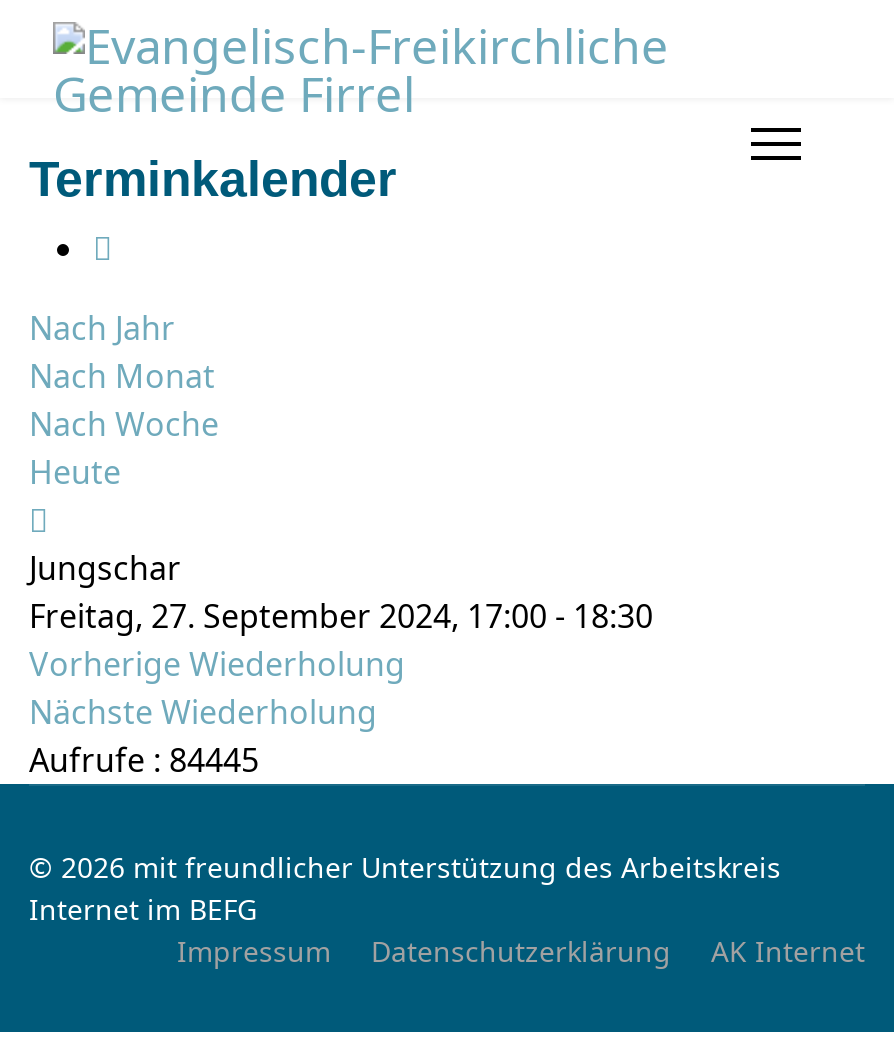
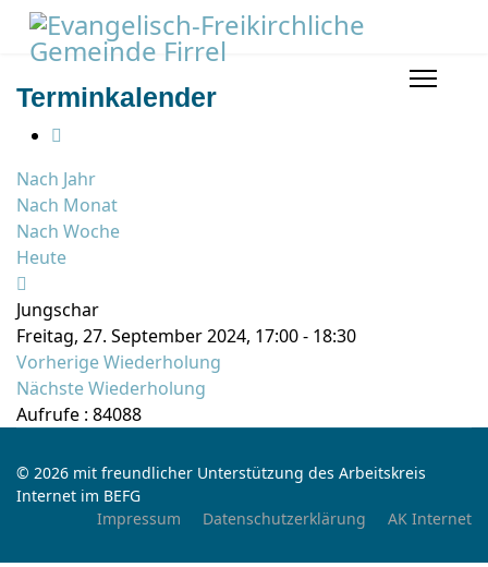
- Aufrufe: 84445
+ Aufrufe: 84088
